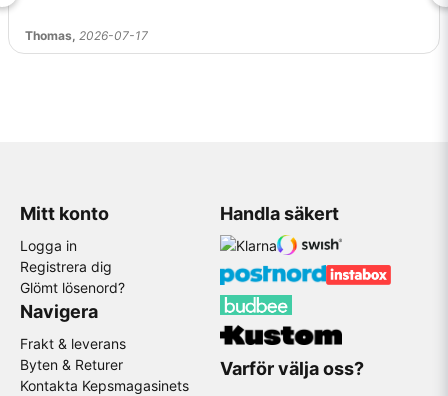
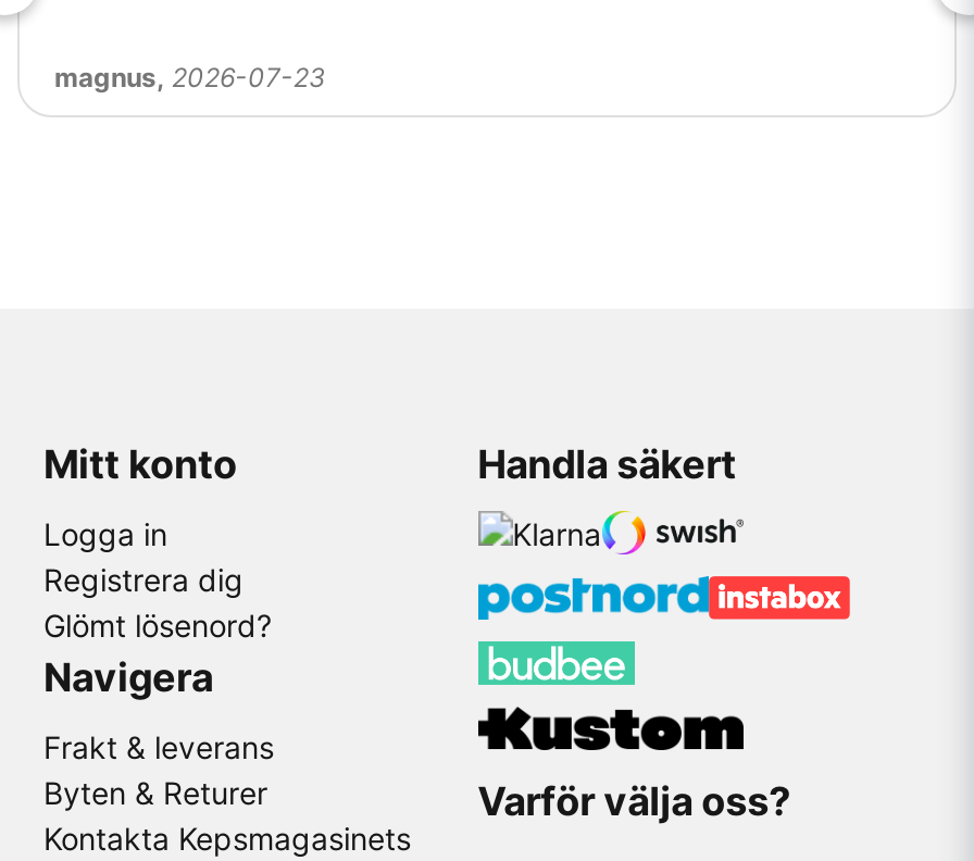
- Thomas, 2026-07-17
+ magnus, 2026-07-23
